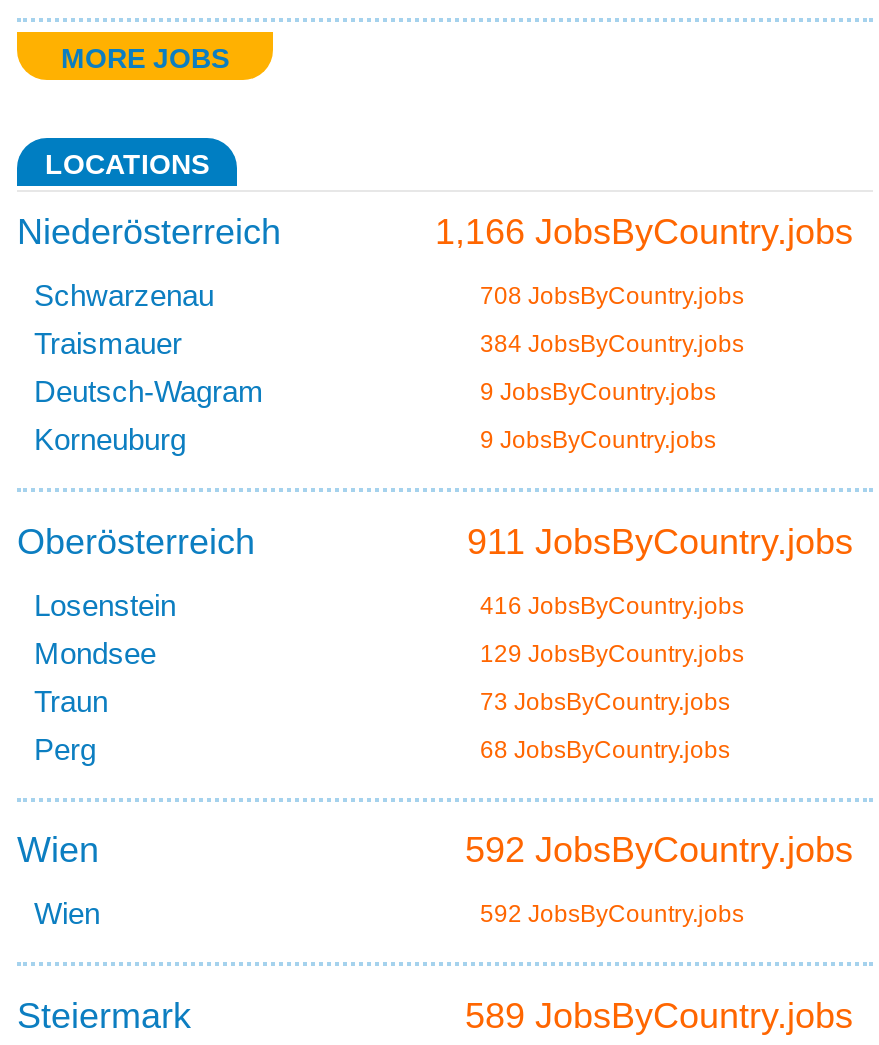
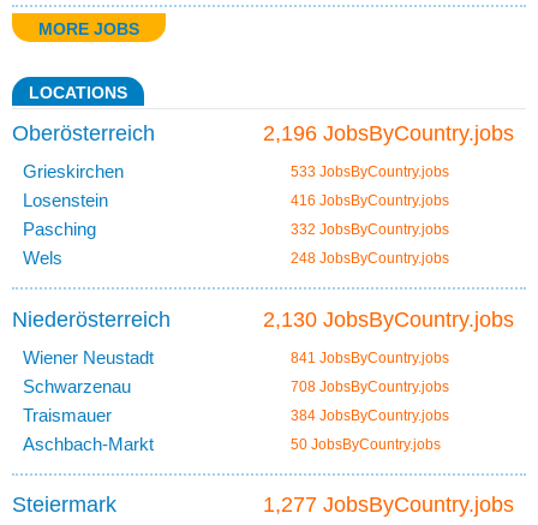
moved down: Niederösterreich

- 1,166 JobsByCountry.jobs
+ 2,196 JobsByCountry.jobs
+ Grieskirchen
+ 533 JobsByCountry.jobs
+ Pasching
+ 332 JobsByCountry.jobs
+ Wels
+ 248 JobsByCountry.jobs
+ 2,130 JobsByCountry.jobs

+ Wiener Neustadt
+ 841 JobsByCountry.jobs

moved down: Schwarzenau | 708 JobsByCountry.jobs | Traismauer | 384 JobsByCountry.jobs

- Deutsch-Wagram
- 9 JobsByCountry.jobs
- Korneuburg
- 9 JobsByCountry.jobs
- 911 JobsByCountry.jobs
- Mondsee
- 129 JobsByCountry.jobs
- Traun
- 73 JobsByCountry.jobs
- Perg
- 68 JobsByCountry.jobs
- 592 JobsByCountry.jobs
- Wien
- Wien
- 592 JobsByCountry.jobs
- 589 JobsByCountry.jobs
+ Aschbach-Markt
+ 50 JobsByCountry.jobs
+ 1,277 JobsByCountry.jobs

moved up: Oberösterreich

moved up: Losenstein | 416 JobsByCountry.jobs
